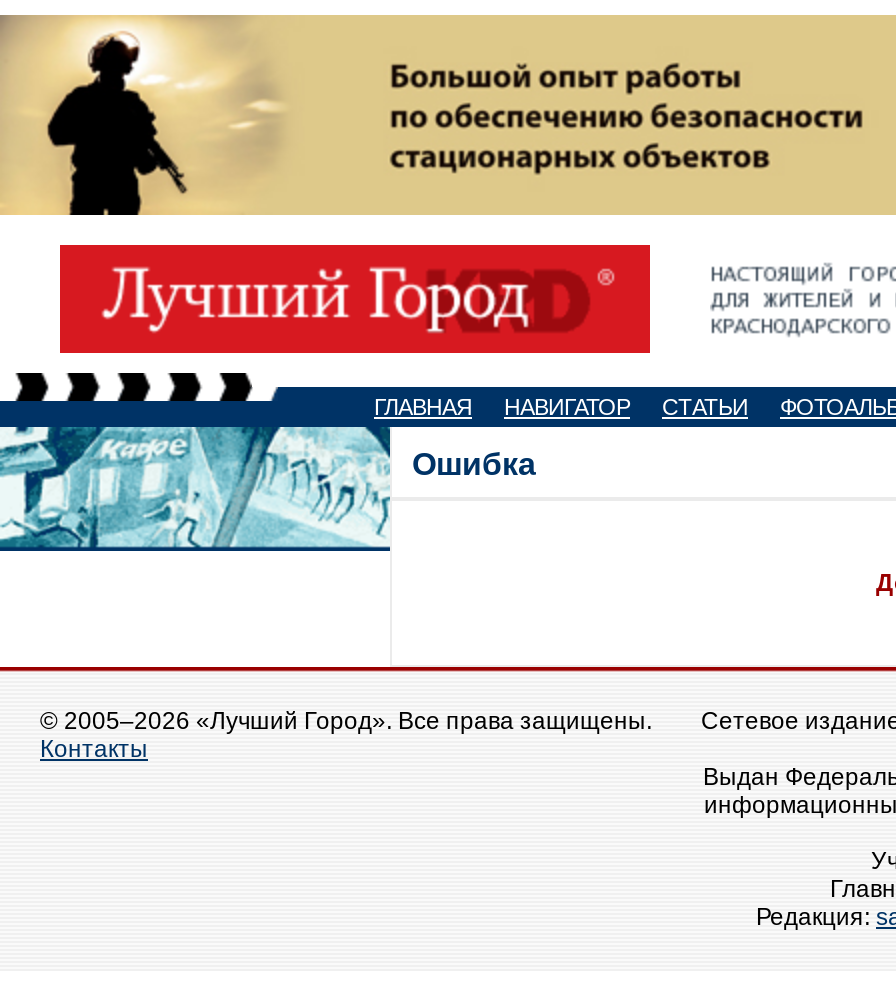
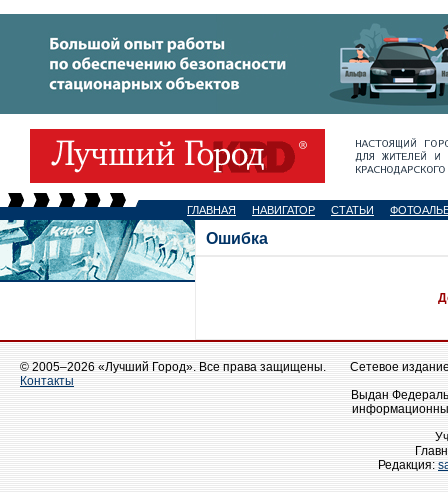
- [image]
+ [image]
